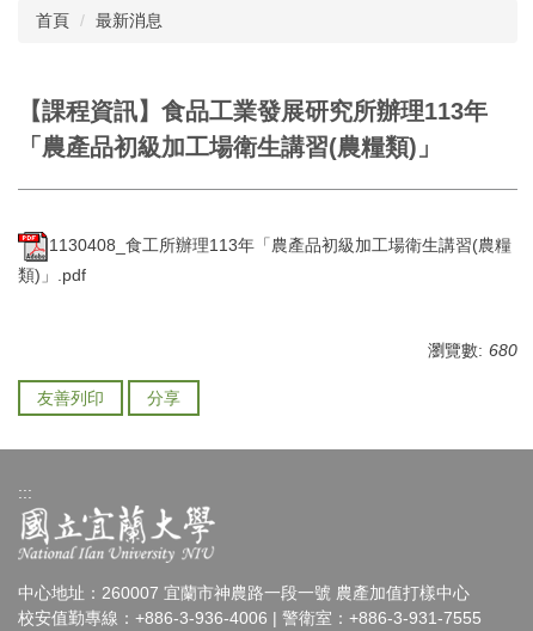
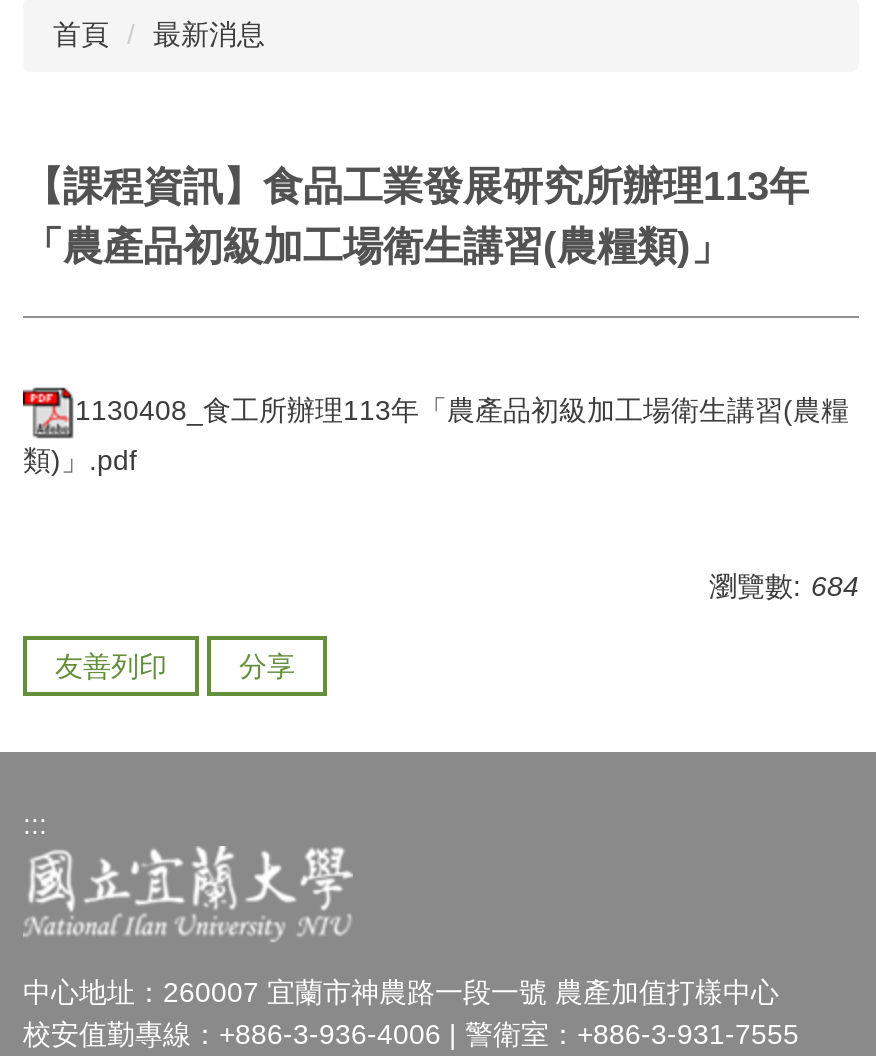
- 瀏覽數: 680
+ 瀏覽數: 684
